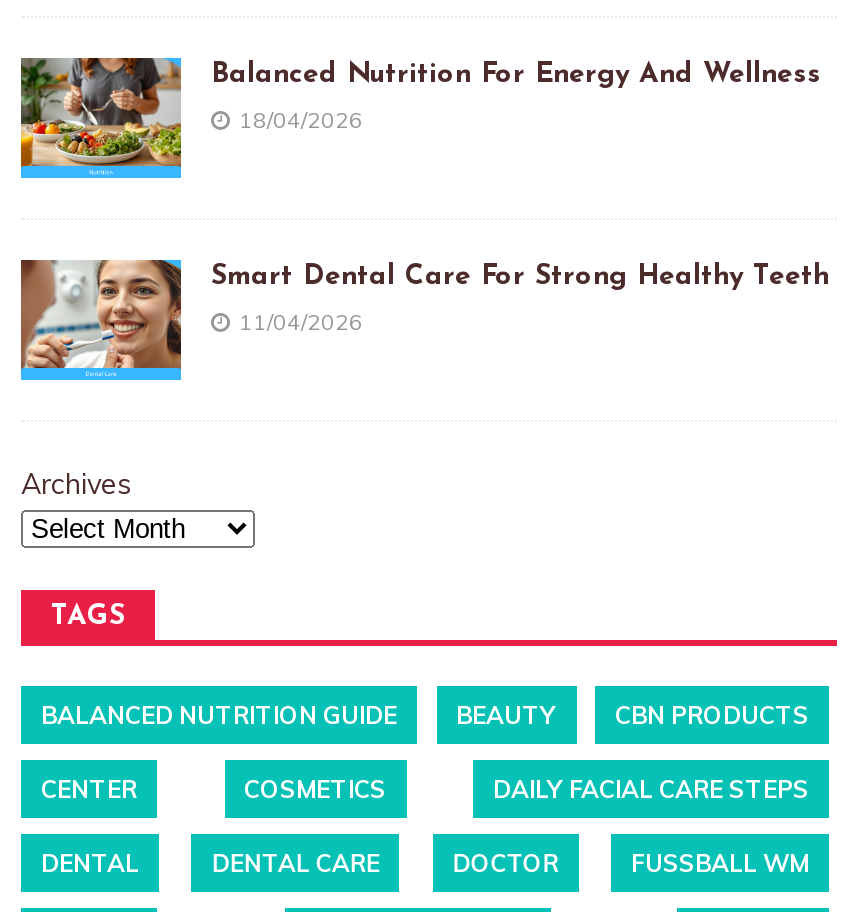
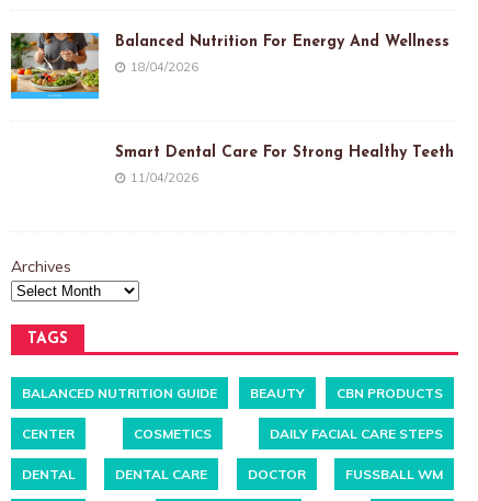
- [image]
